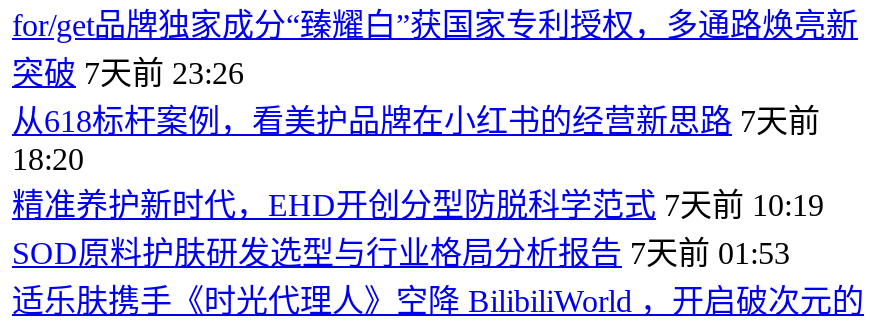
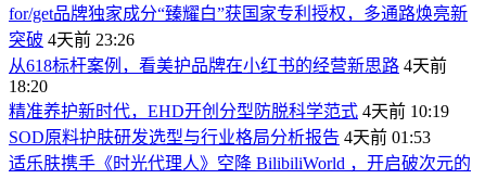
- 突破 7天前 23:26
+ 突破 4天前 23:26

- 从618标杆案例，看美护品牌在小红书的经营新思路 7天前
+ 从618标杆案例，看美护品牌在小红书的经营新思路 4天前

- 精准养护新时代，EHD开创分型防脱科学范式 7天前 10:19
+ 精准养护新时代，EHD开创分型防脱科学范式 4天前 10:19

- SOD原料护肤研发选型与行业格局分析报告 7天前 01:53
+ SOD原料护肤研发选型与行业格局分析报告 4天前 01:53
